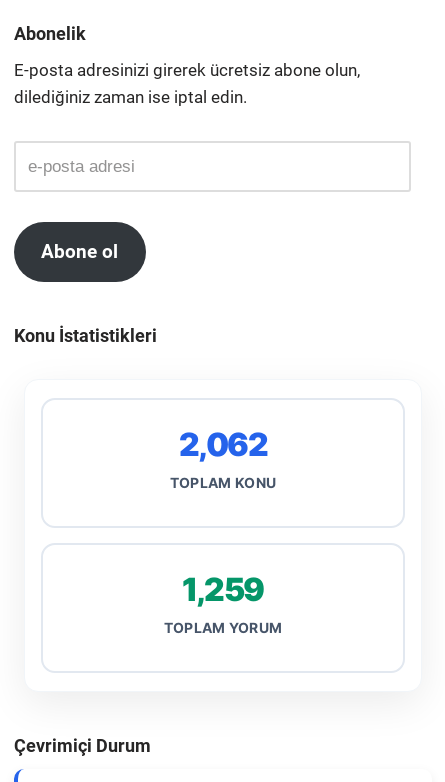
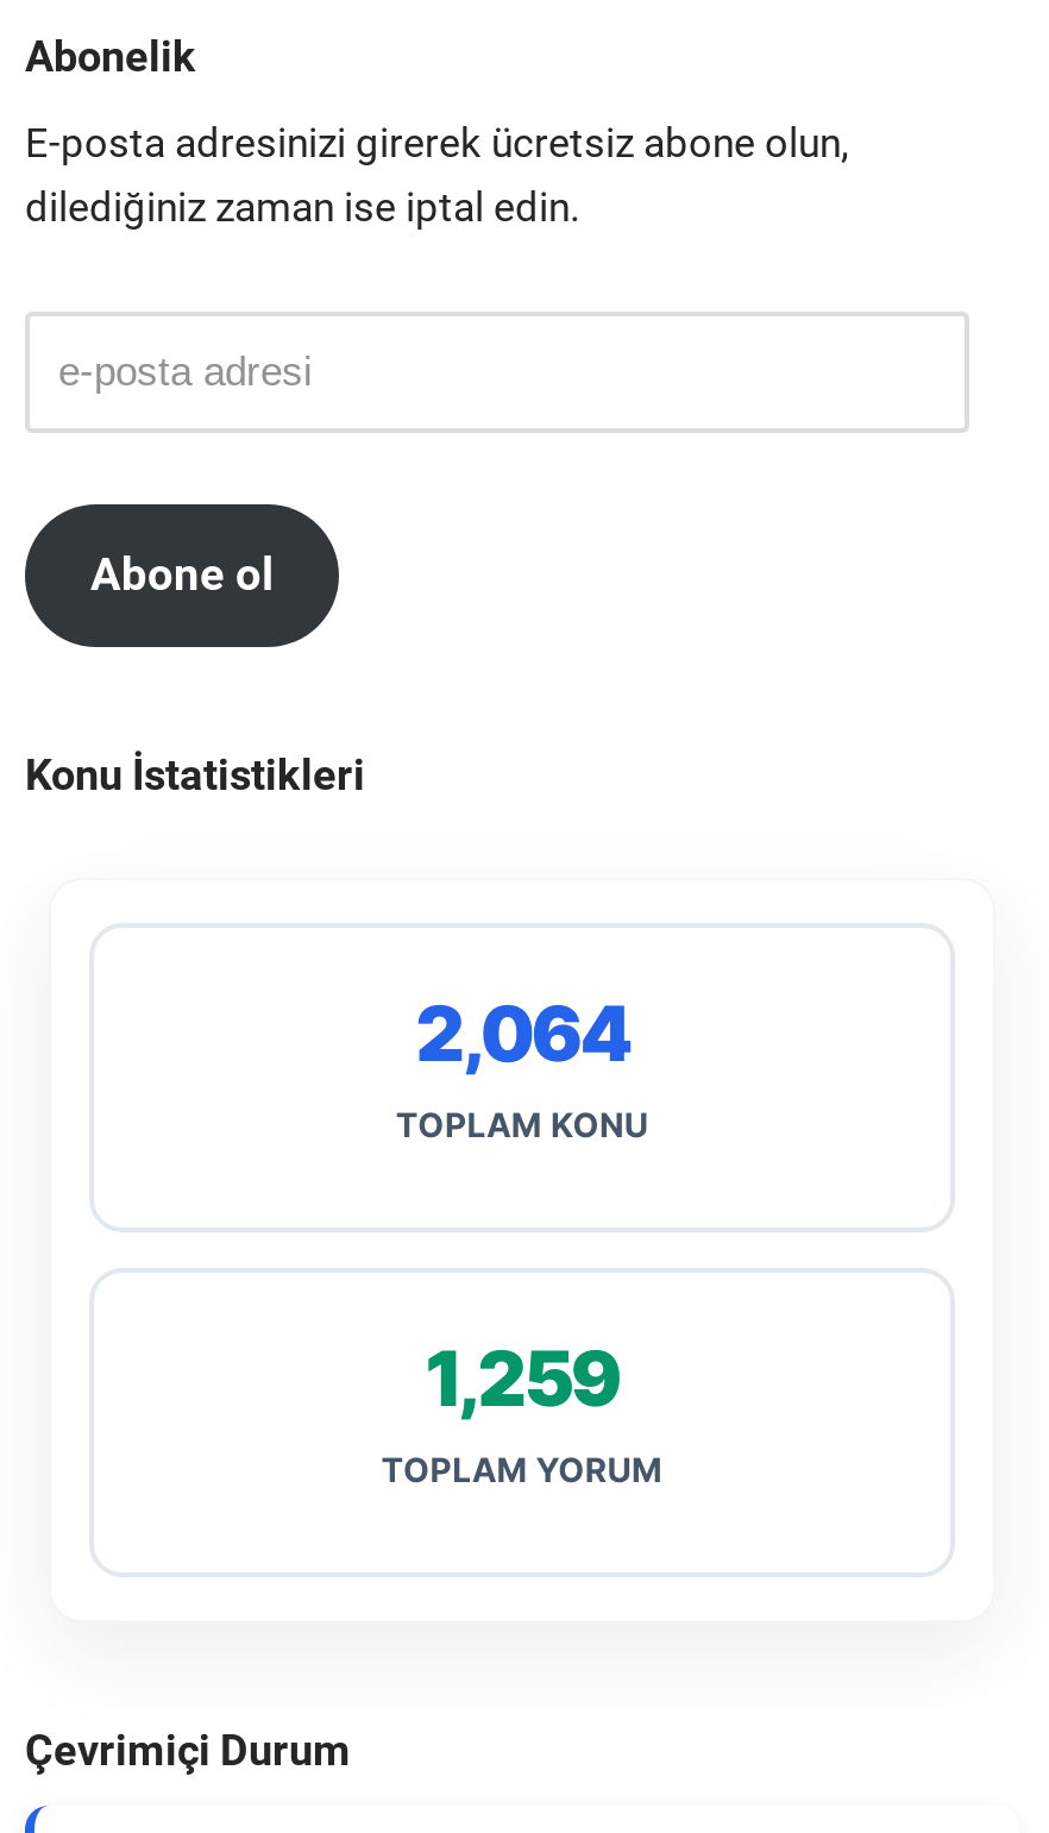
- 2,062
+ 2,064
